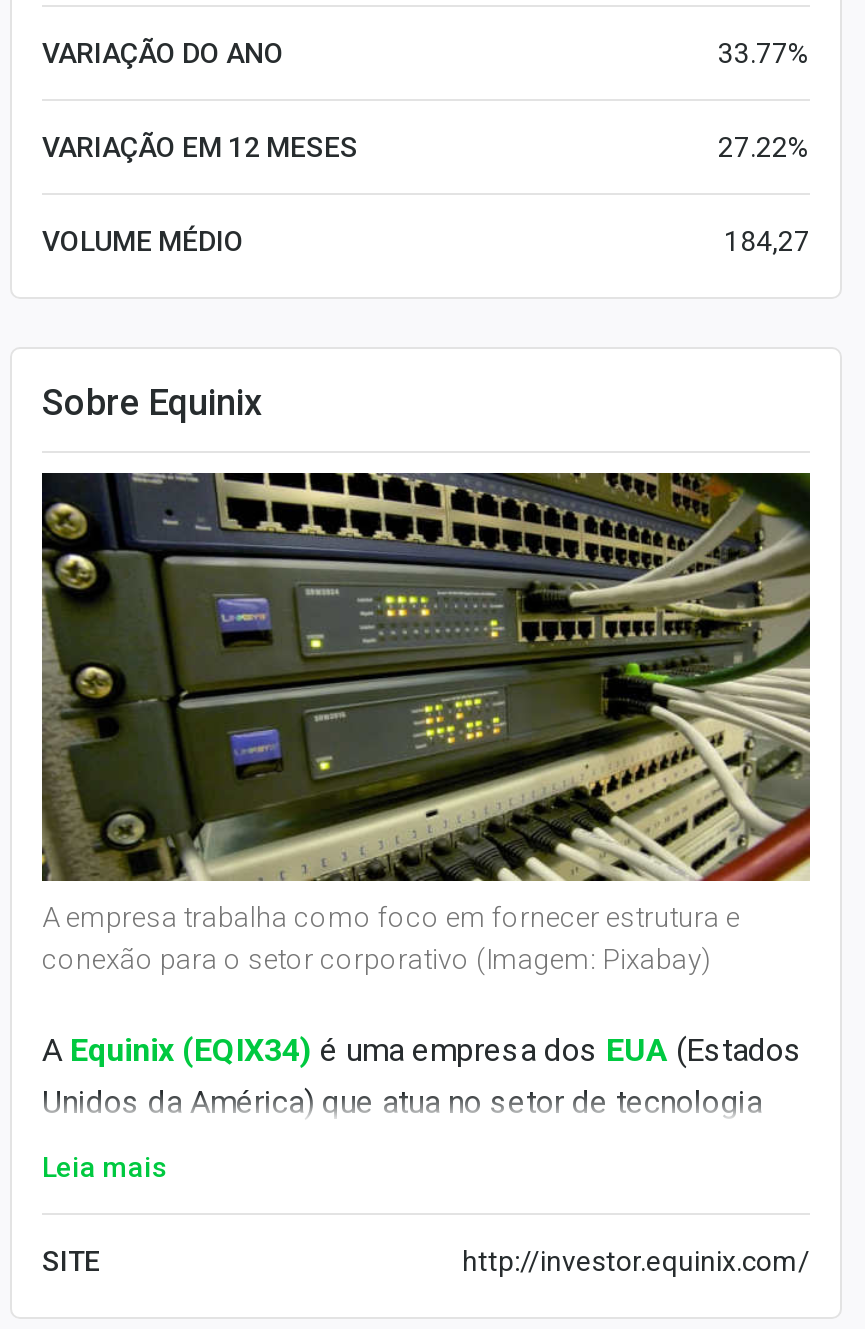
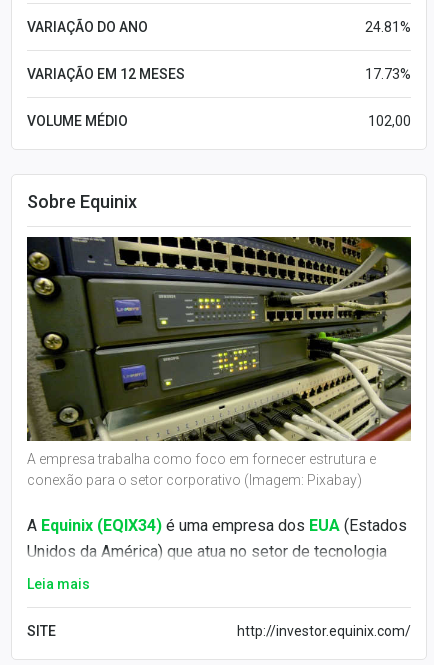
- 33.77%
+ 24.81%

- 27.22%
+ 17.73%

- 184,27
+ 102,00
